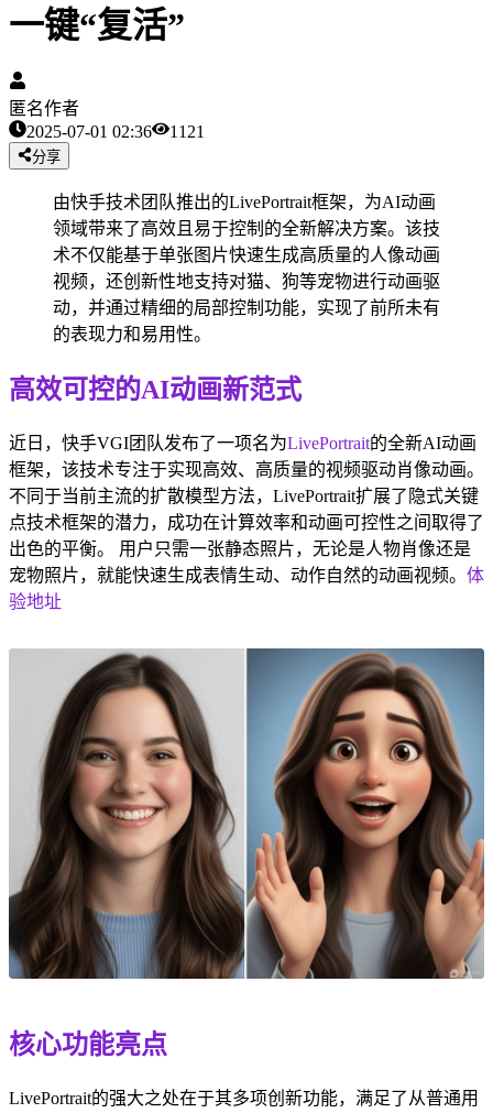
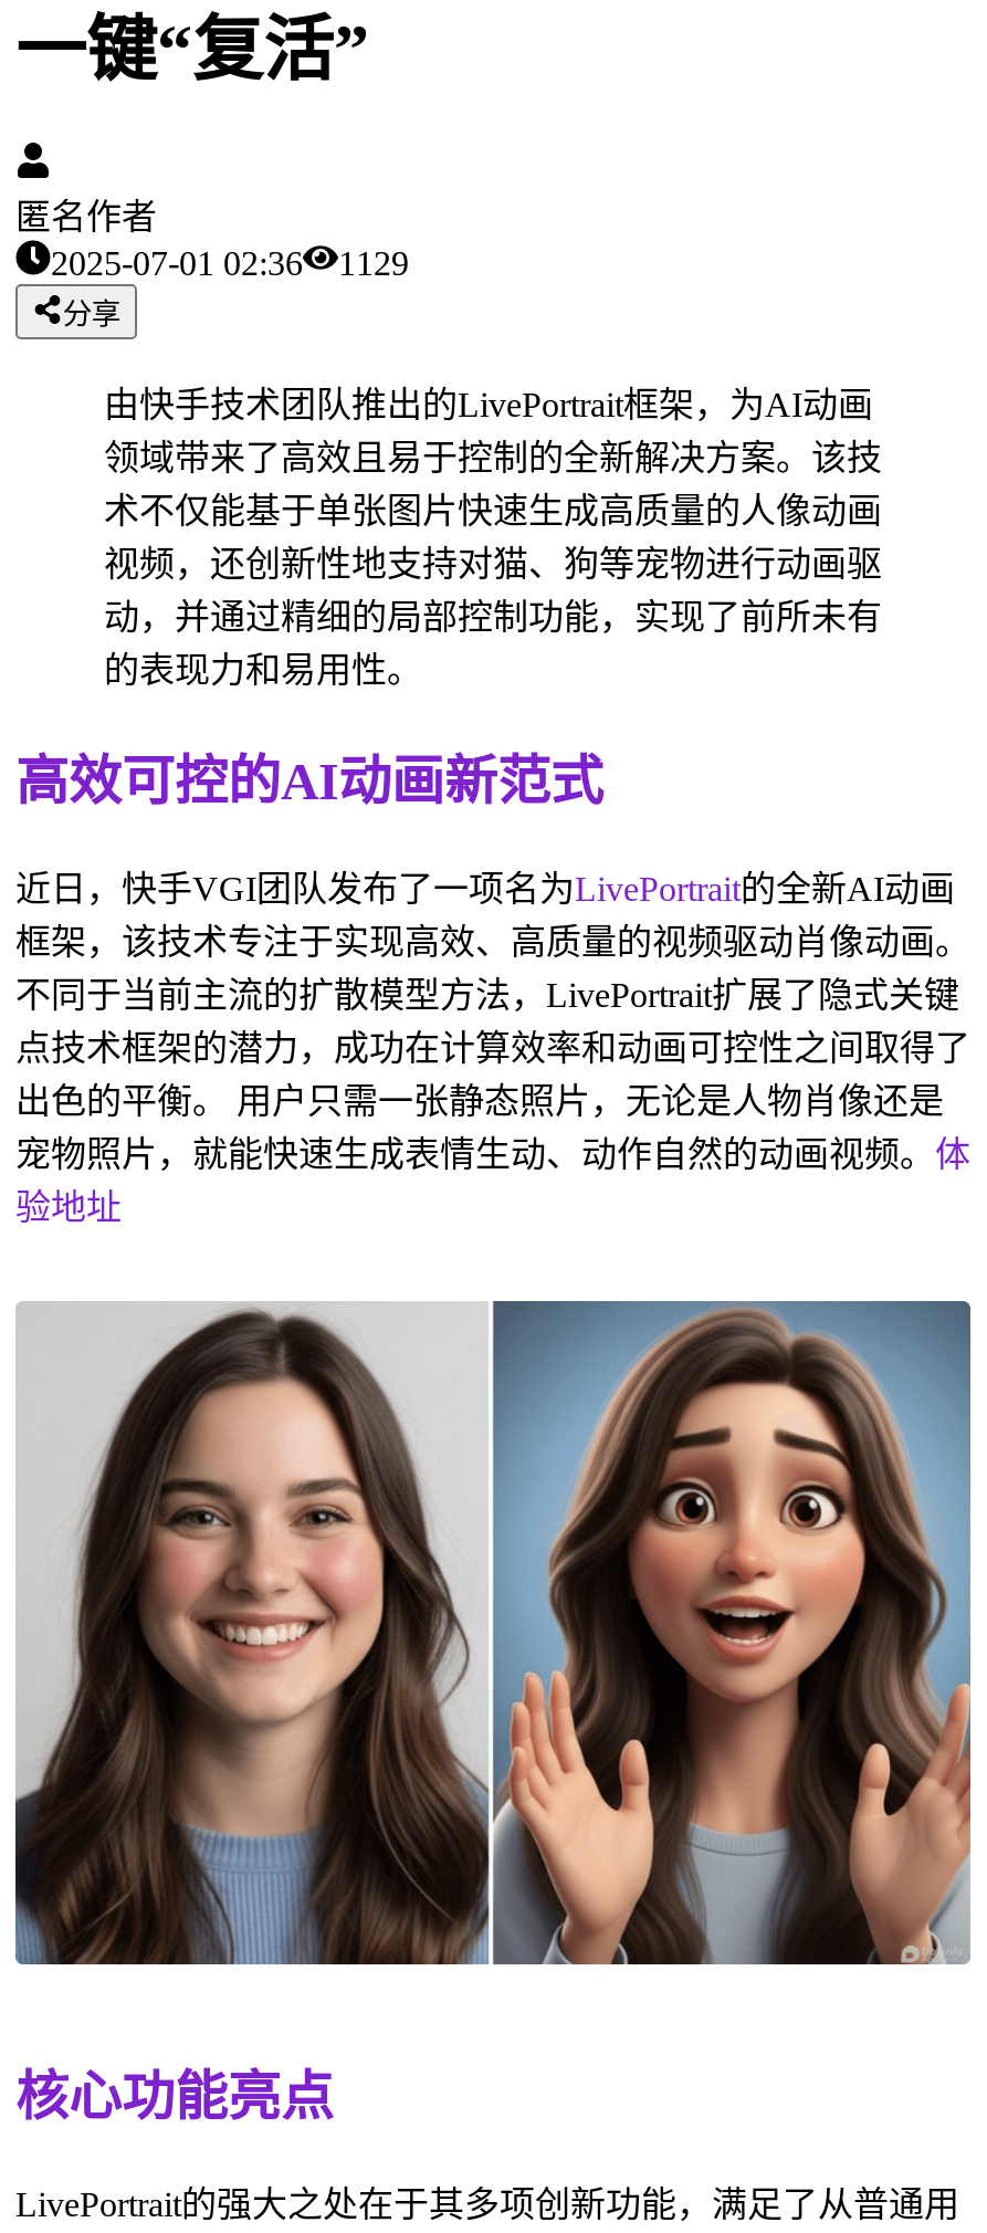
- 2025-07-01 02:36 1121
+ 2025-07-01 02:36 1129
